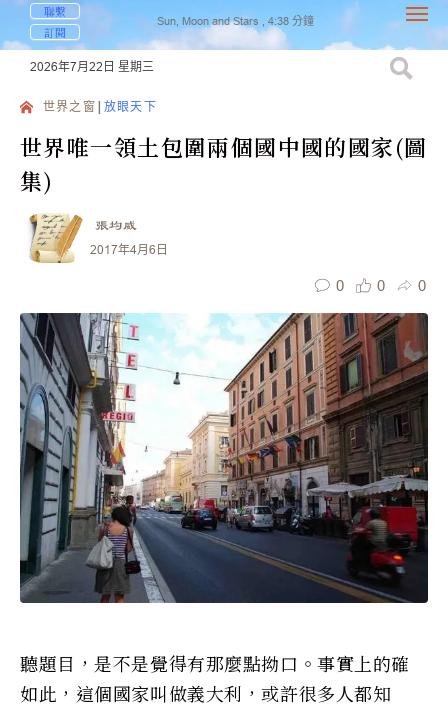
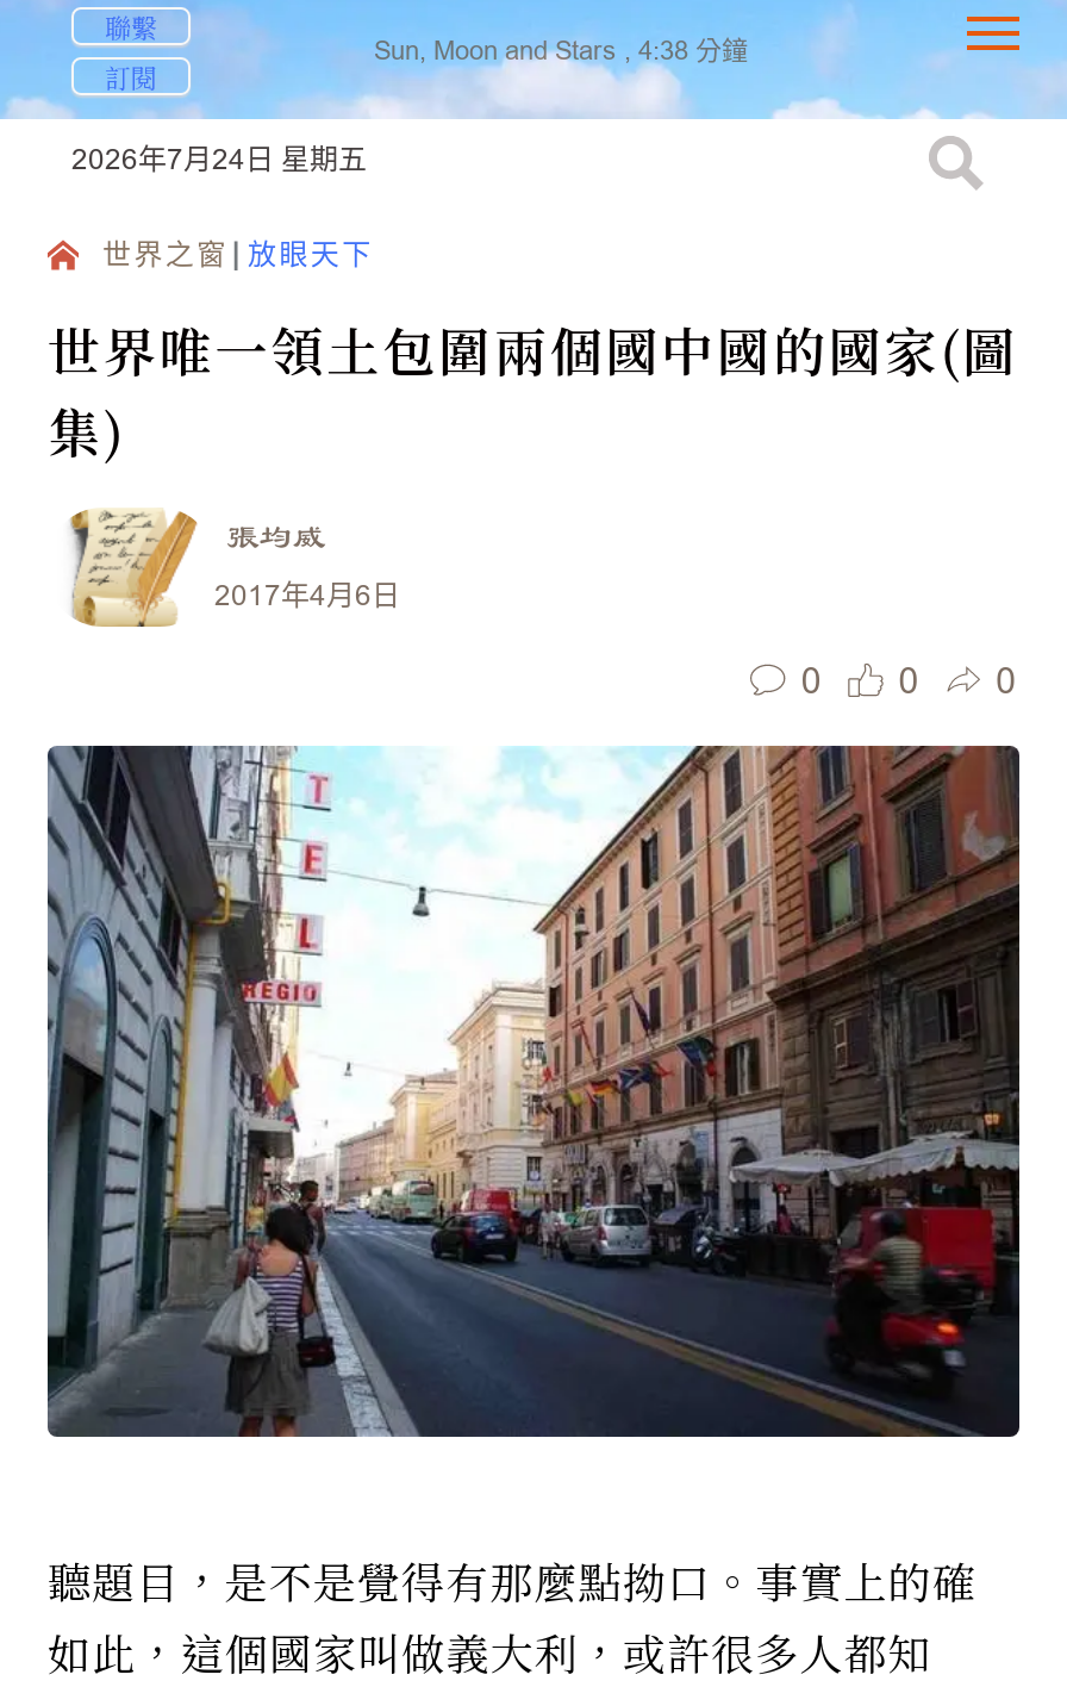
- 2026年7月22日 星期三
+ 2026年7月24日 星期五
